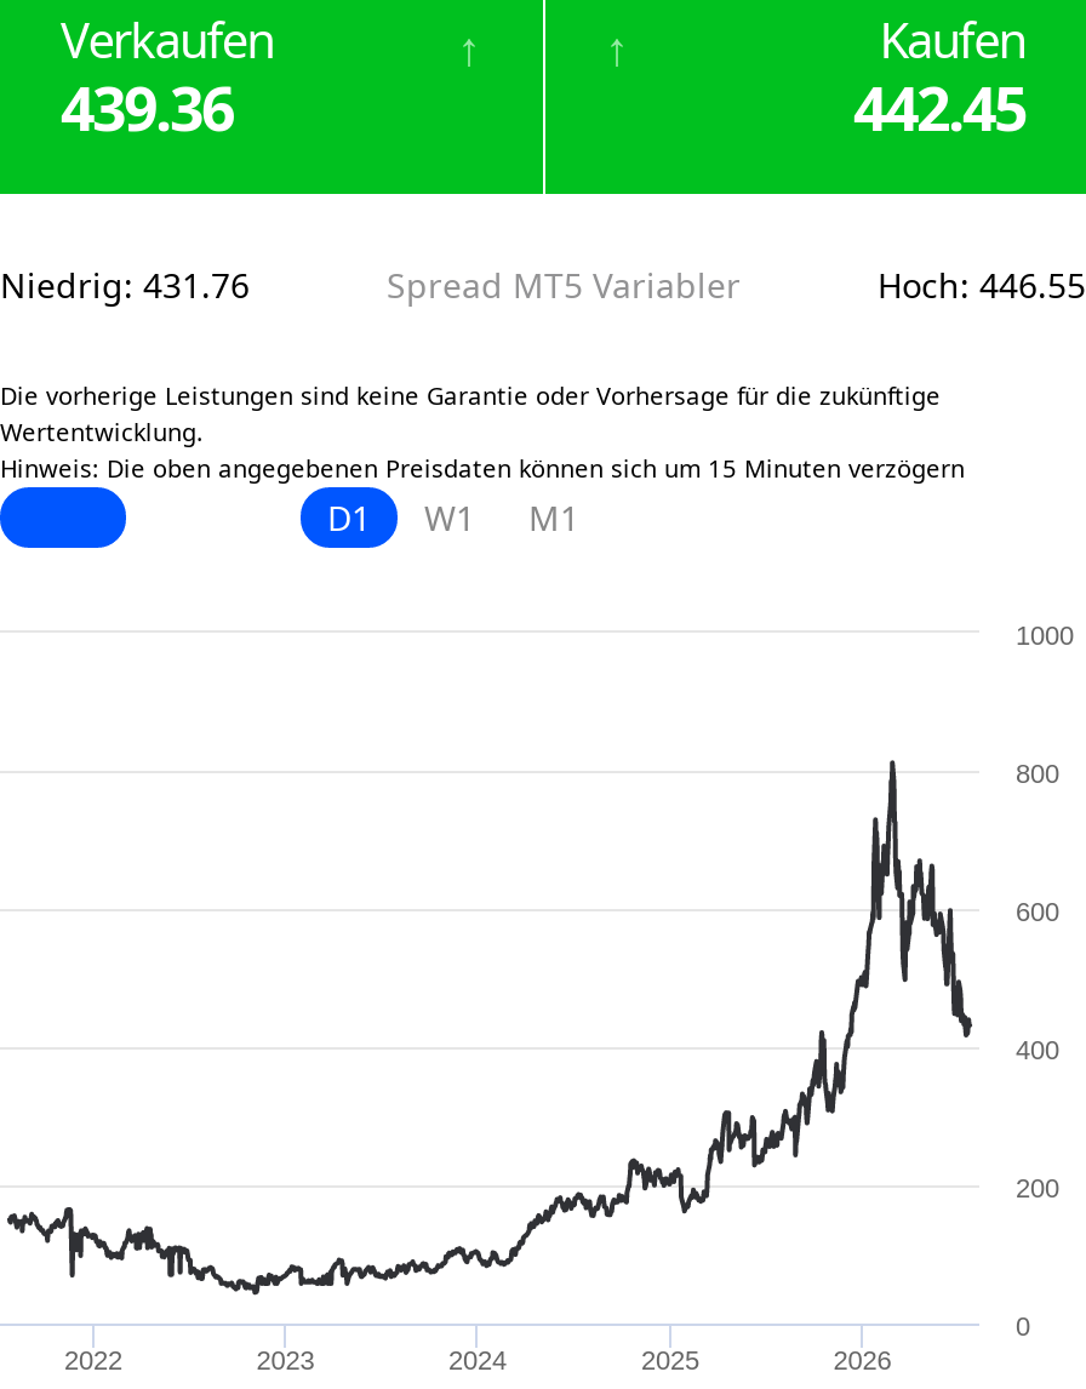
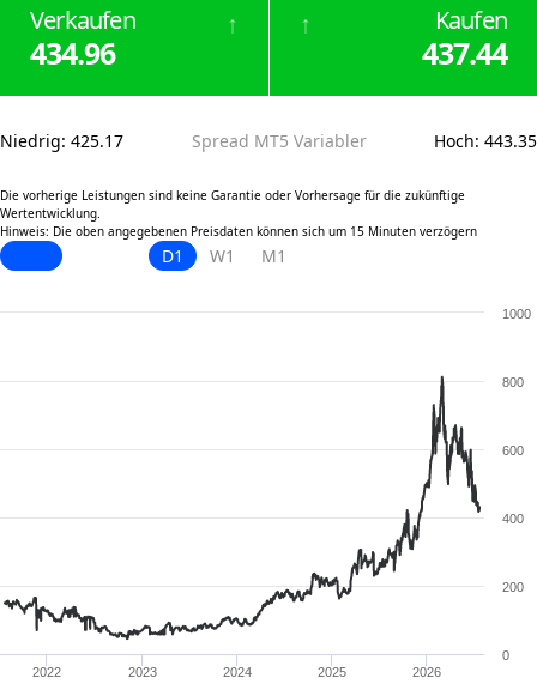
- 439.36
+ 434.96

- 442.45
+ 437.44

- Niedrig: 431.76
+ Niedrig: 425.17

- Hoch: 446.55
+ Hoch: 443.35
